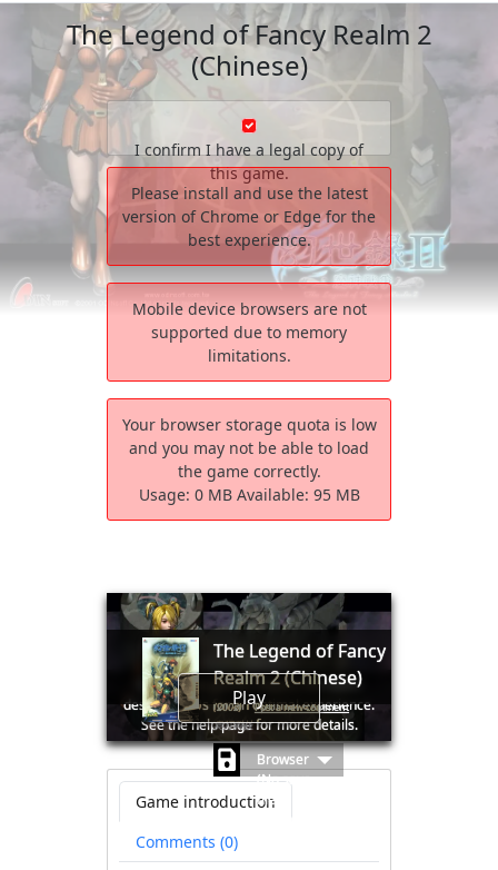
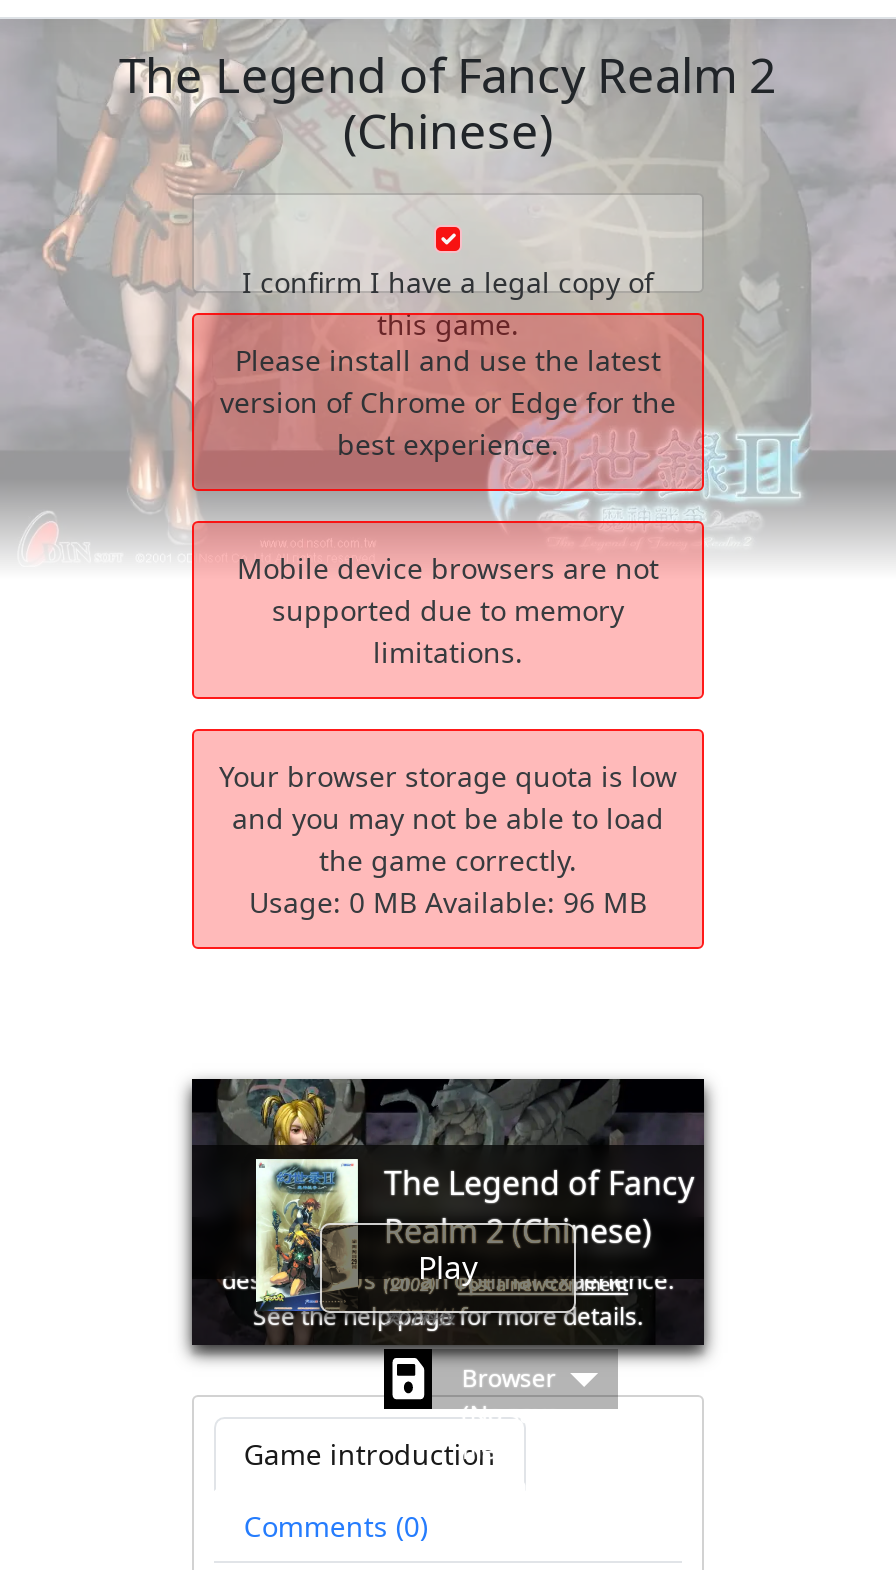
- Usage: 0 MB Available: 95 MB
+ Usage: 0 MB Available: 96 MB
